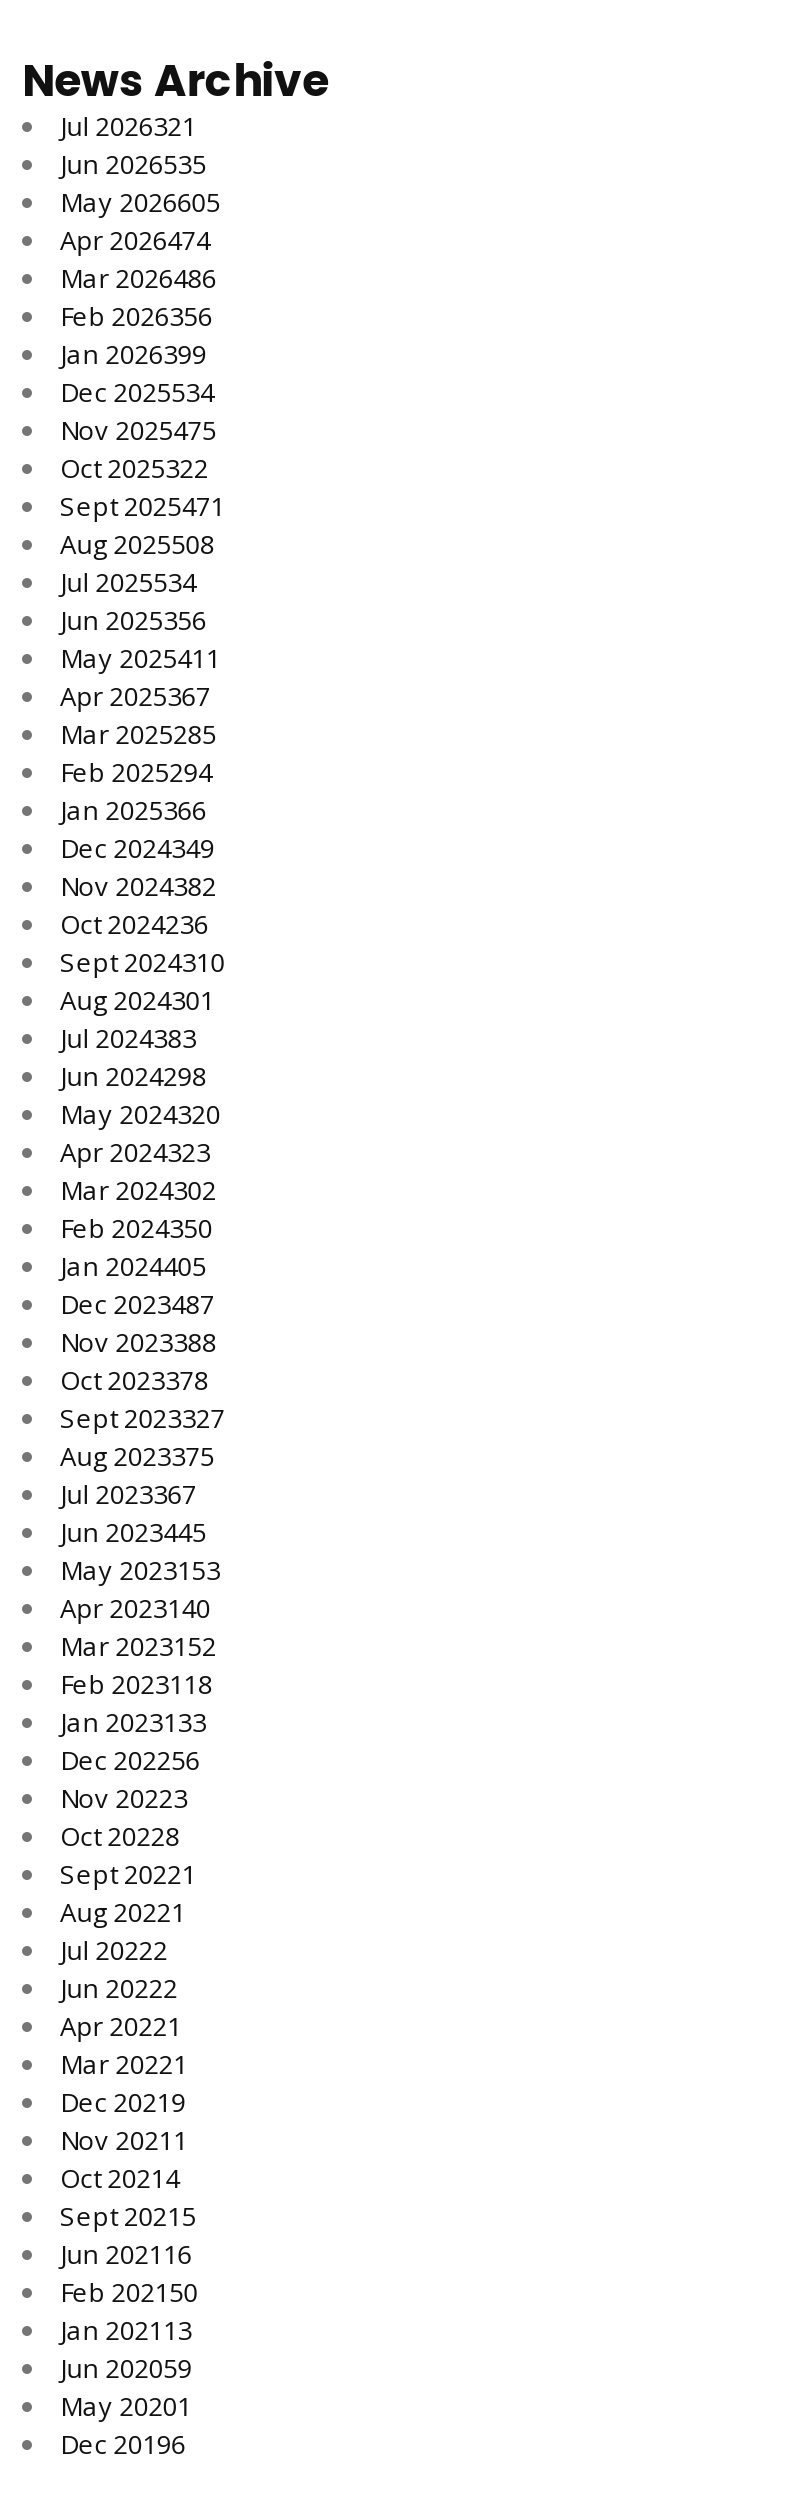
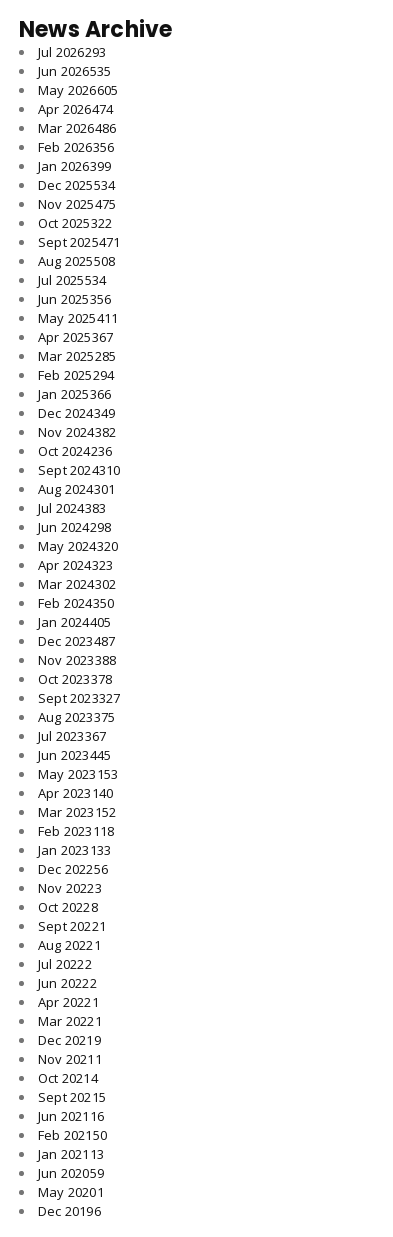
- Jul 2026321
+ Jul 2026293
